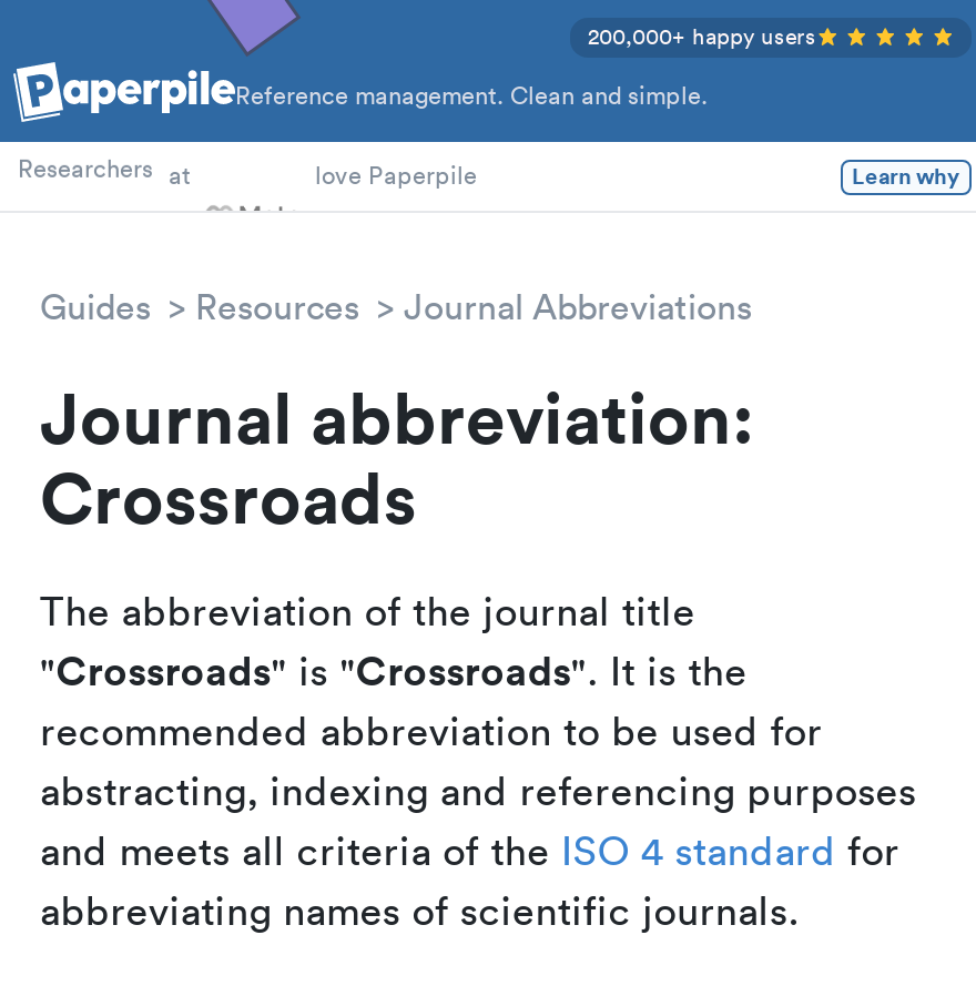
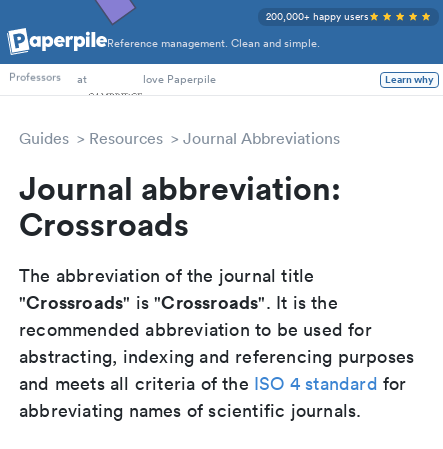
- Researchers at
+ Professors
+ at
